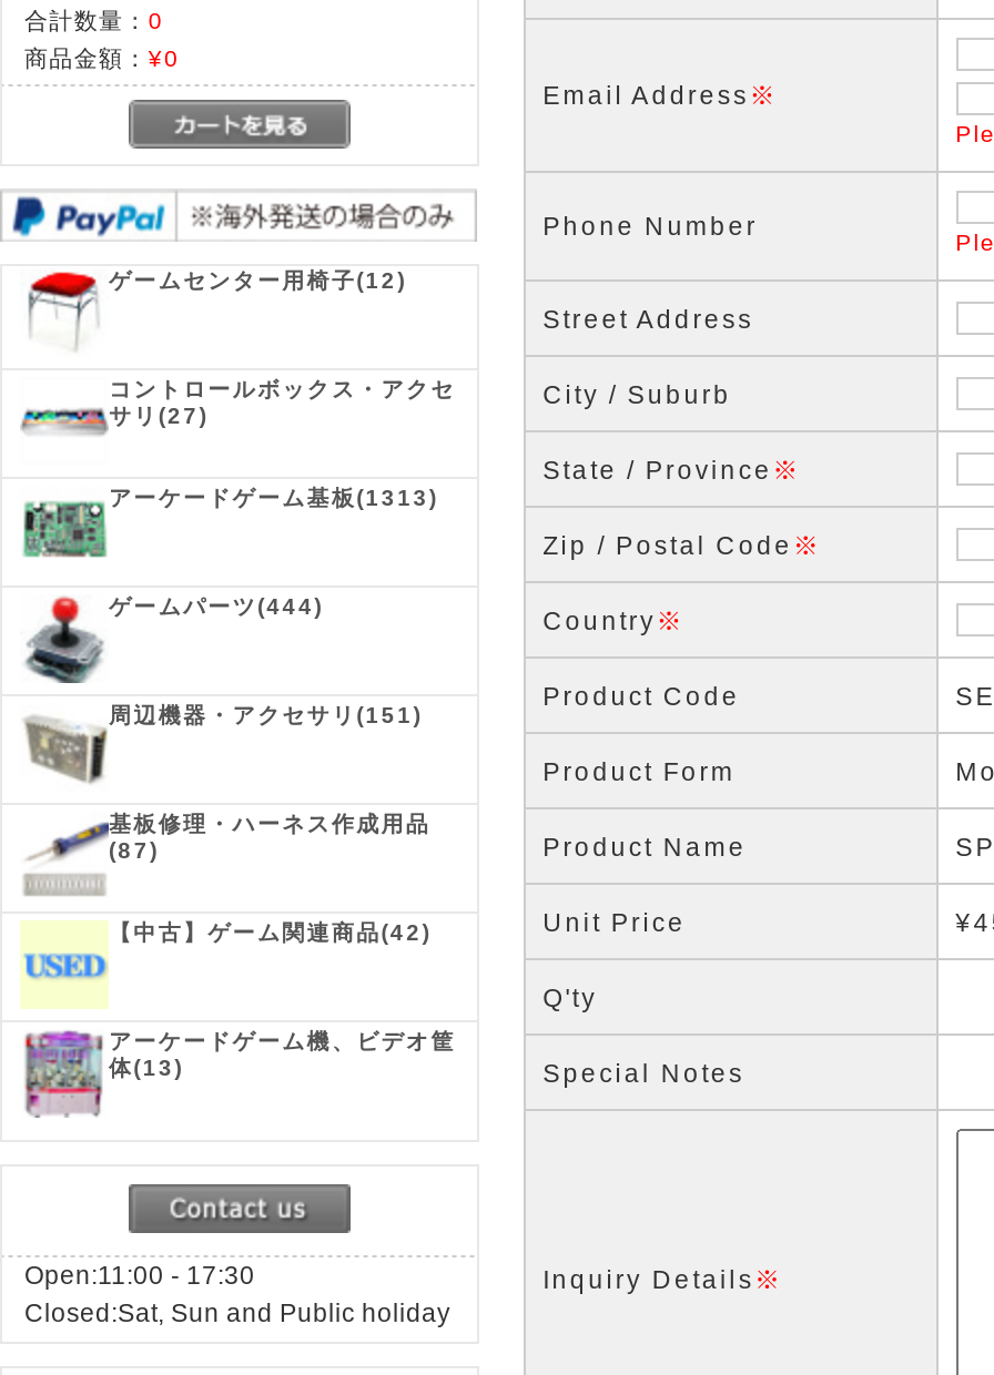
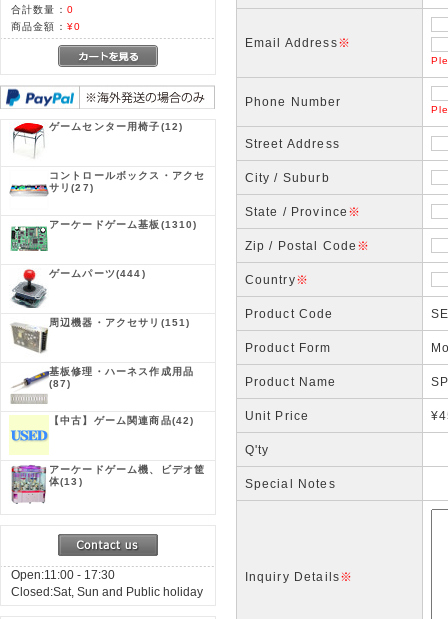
- アーケードゲーム基板(1313)
+ アーケードゲーム基板(1310)
